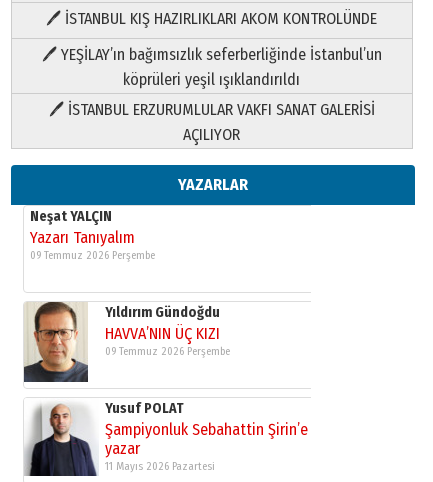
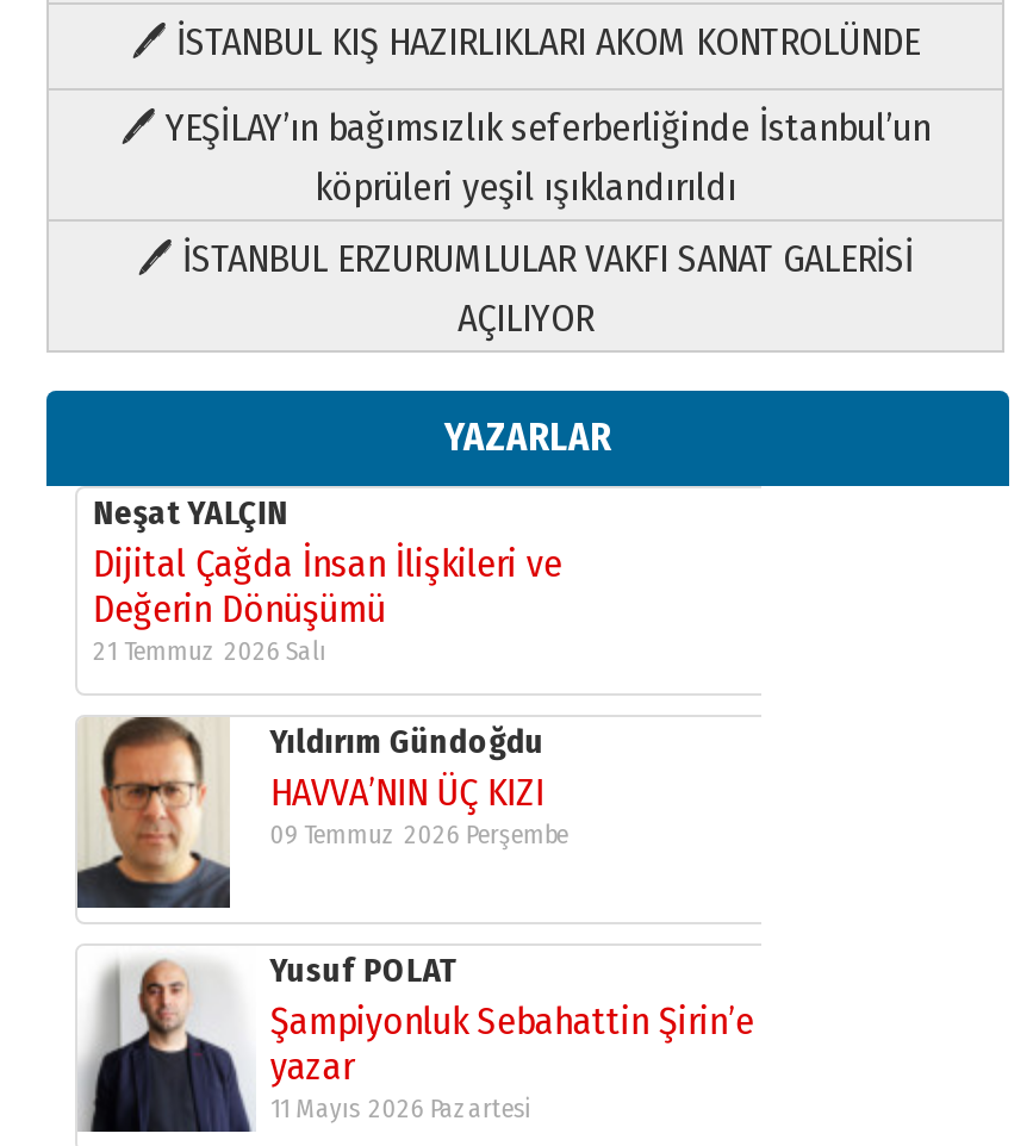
- Yazarı Tanıyalım
- 09 Temmuz 2026 Perşembe
+ Dijital Çağda İnsan İlişkileri ve
+ Değerin Dönüşümü
+ 21 Temmuz 2026 Salı
